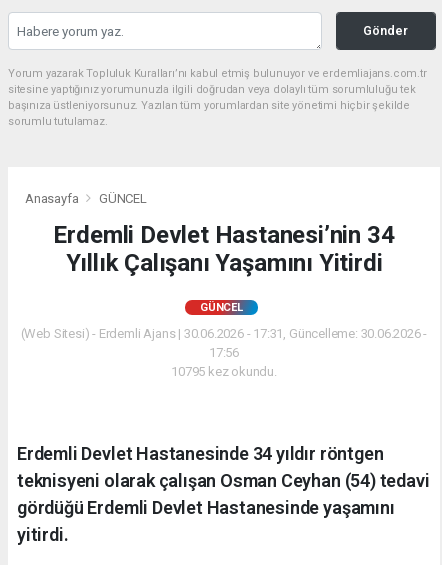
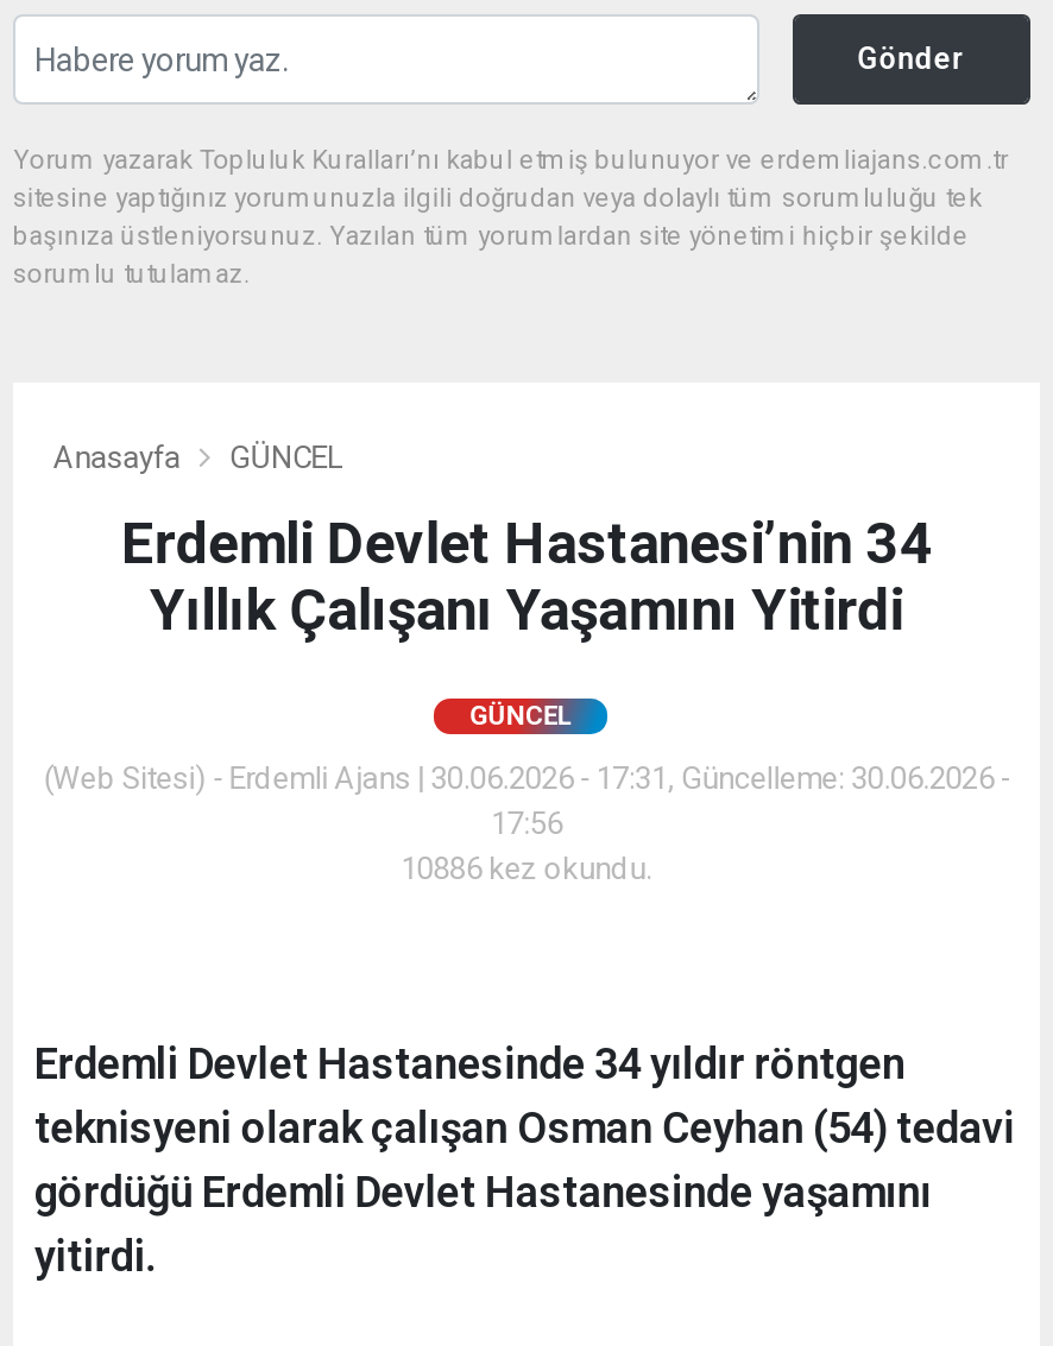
- 10795 kez okundu.
+ 10886 kez okundu.
